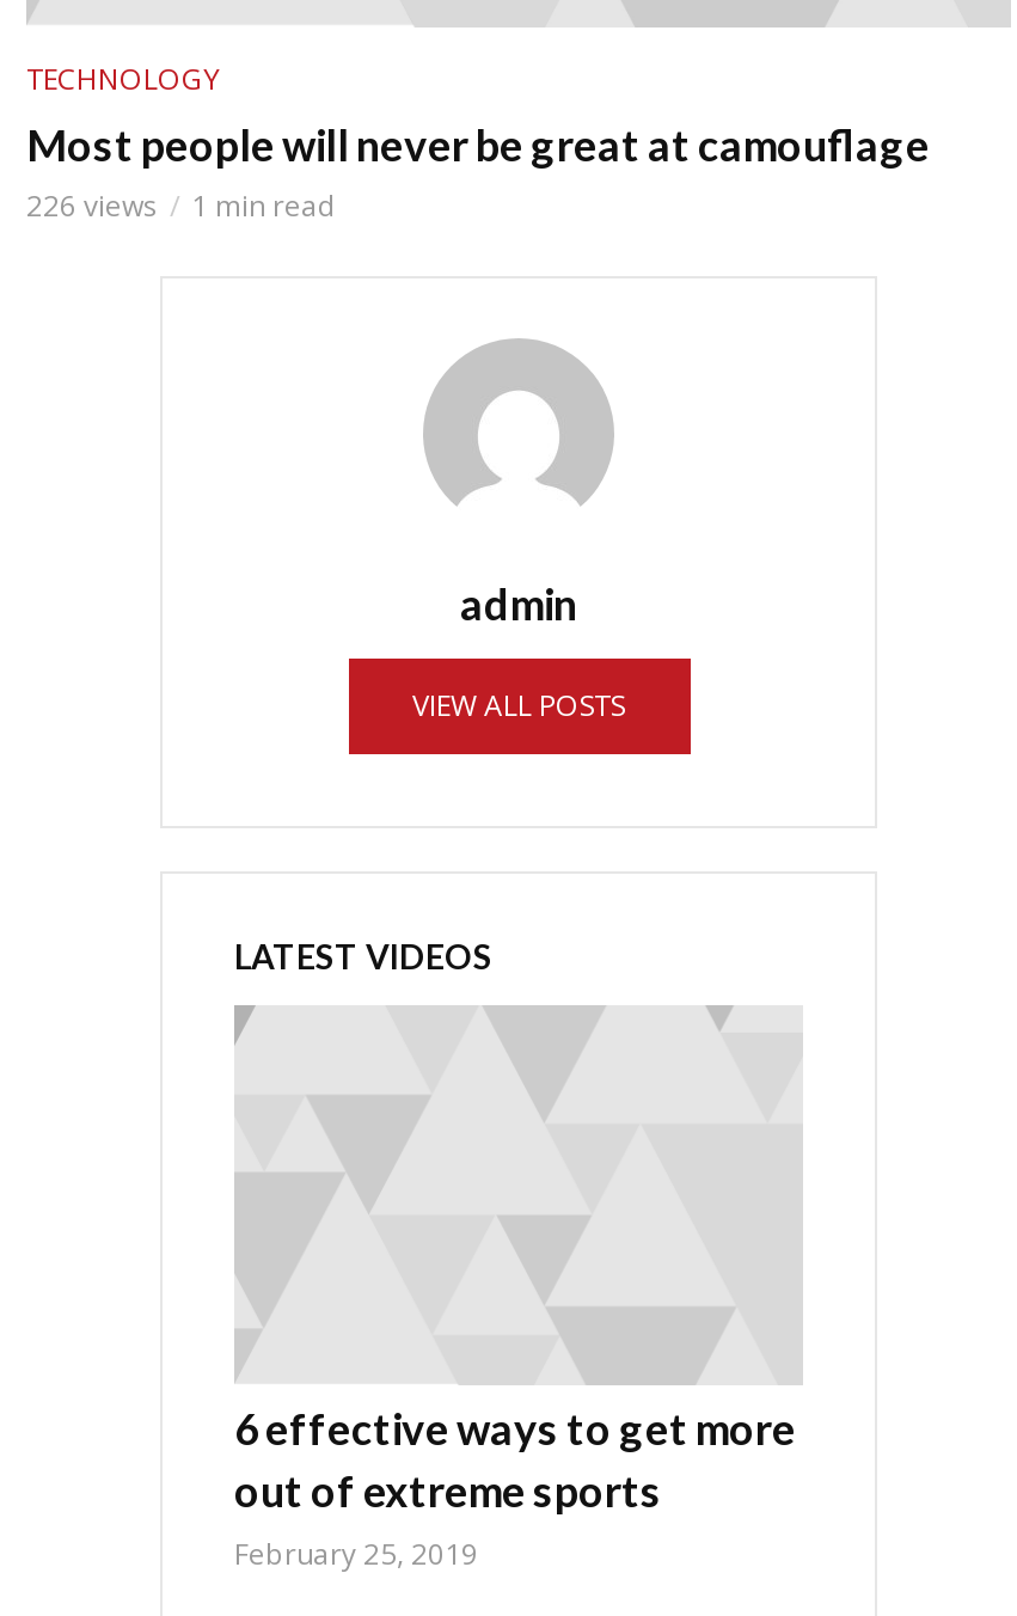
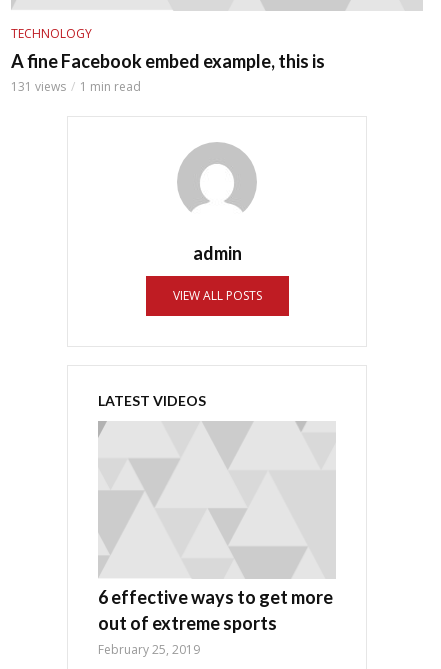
- Most people will never be great at camouflage
- 226 views
+ A fine Facebook embed example, this is
+ 131 views
